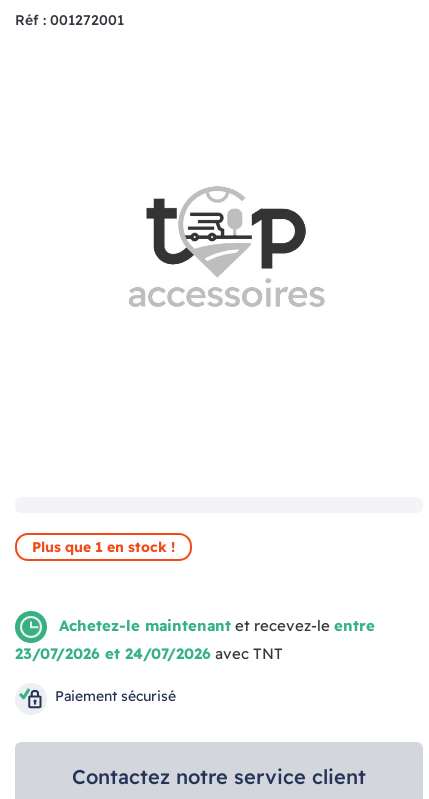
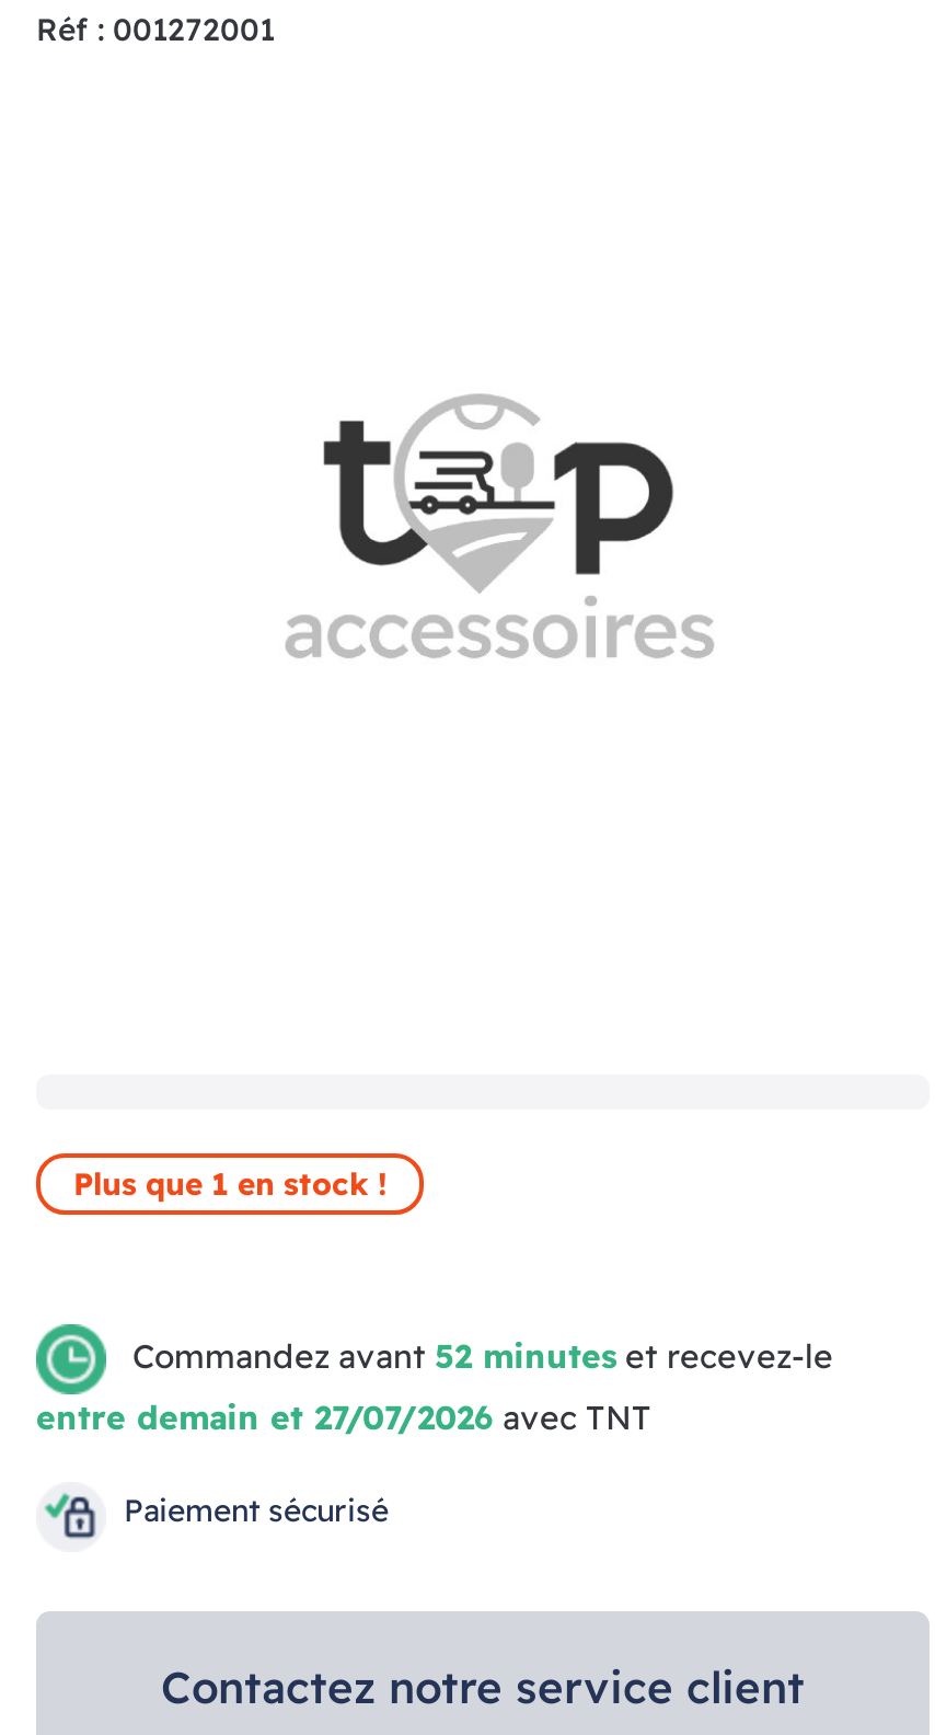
- Achetez-le maintenant et recevez-le entre
+ Commandez avant 52 minutes et recevez-le

- 23/07/2026 et 24/07/2026 avec TNT
+ entre demain et 27/07/2026 avec TNT
